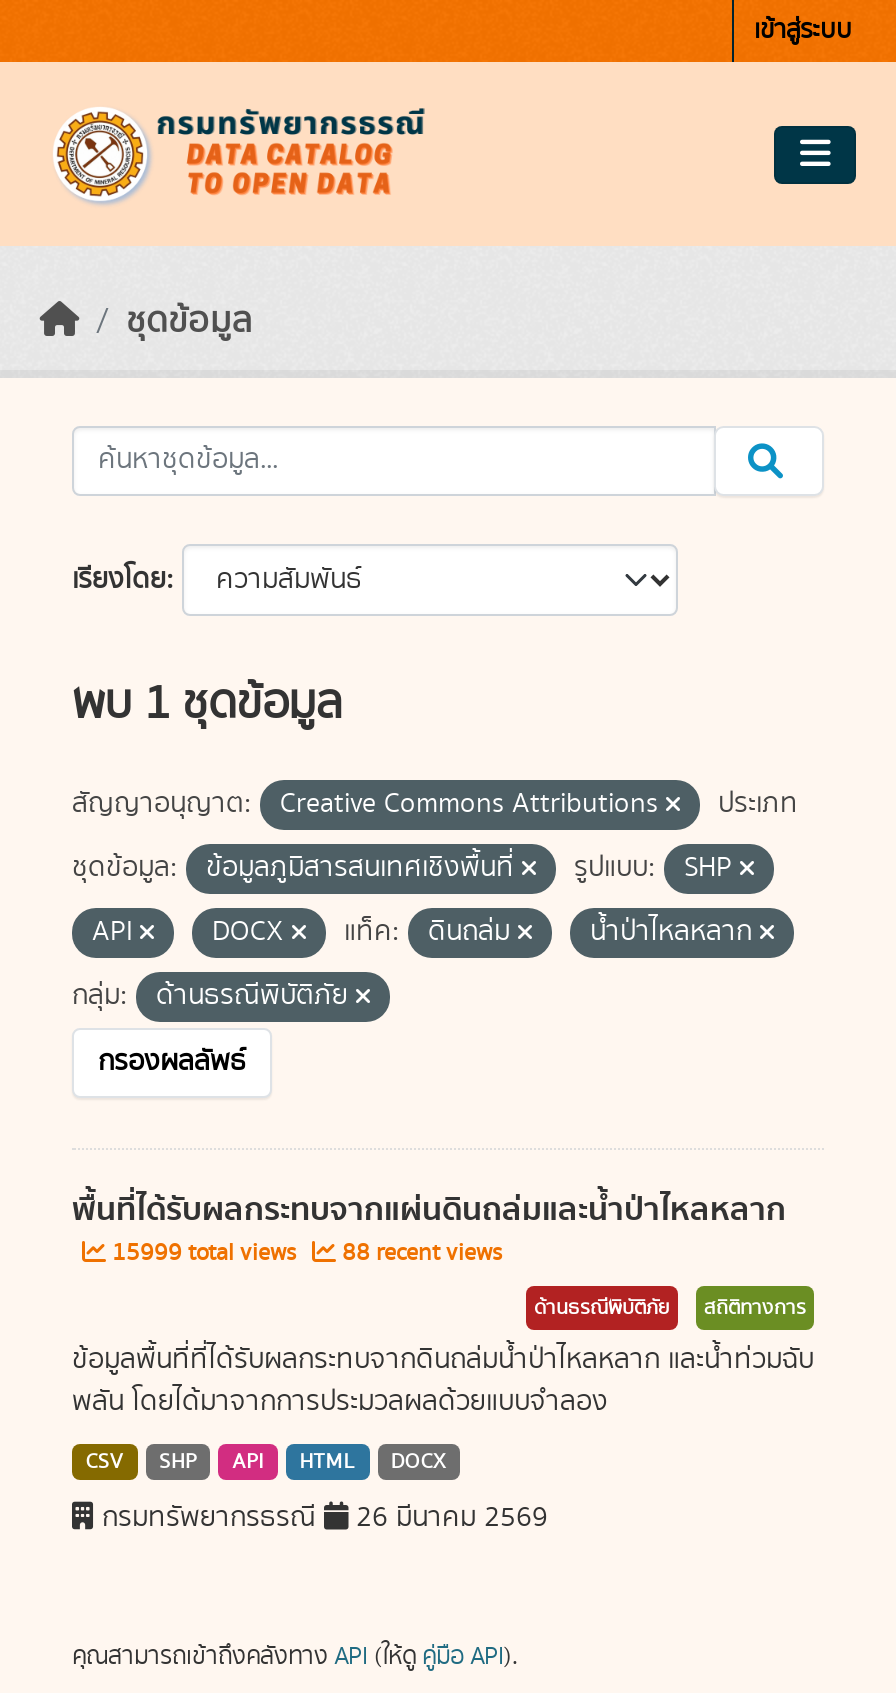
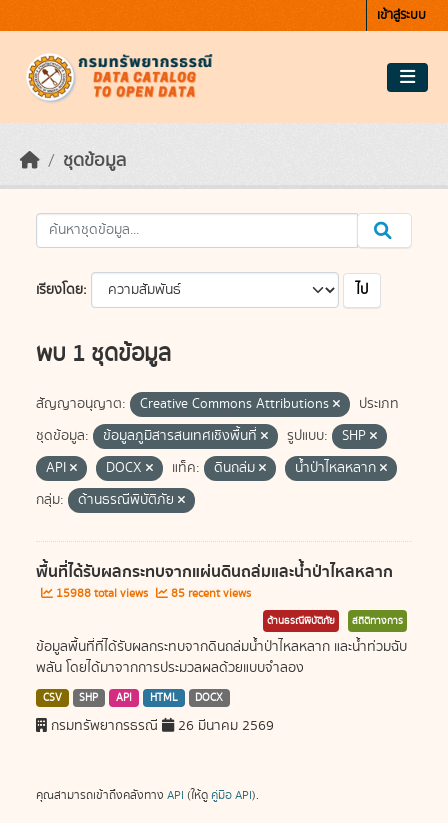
+ ไป

- กรองผลลัพธ์

- 15999 total views
+ 15988 total views

- 88 recent views
+ 85 recent views
